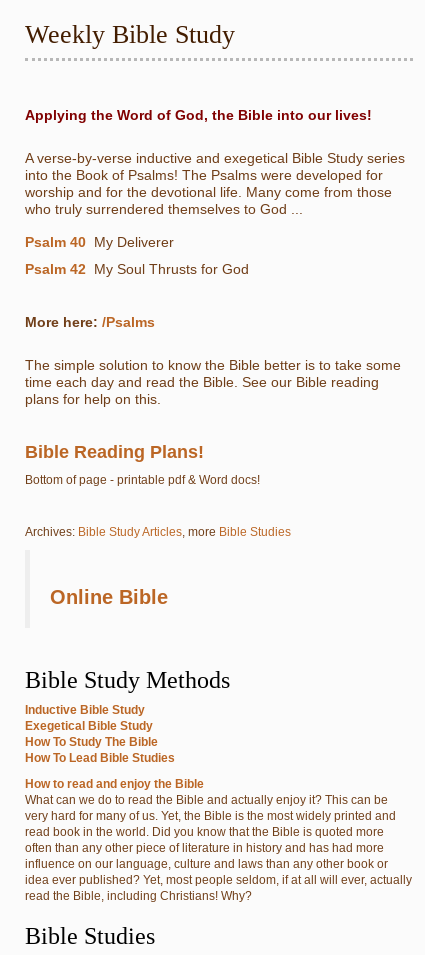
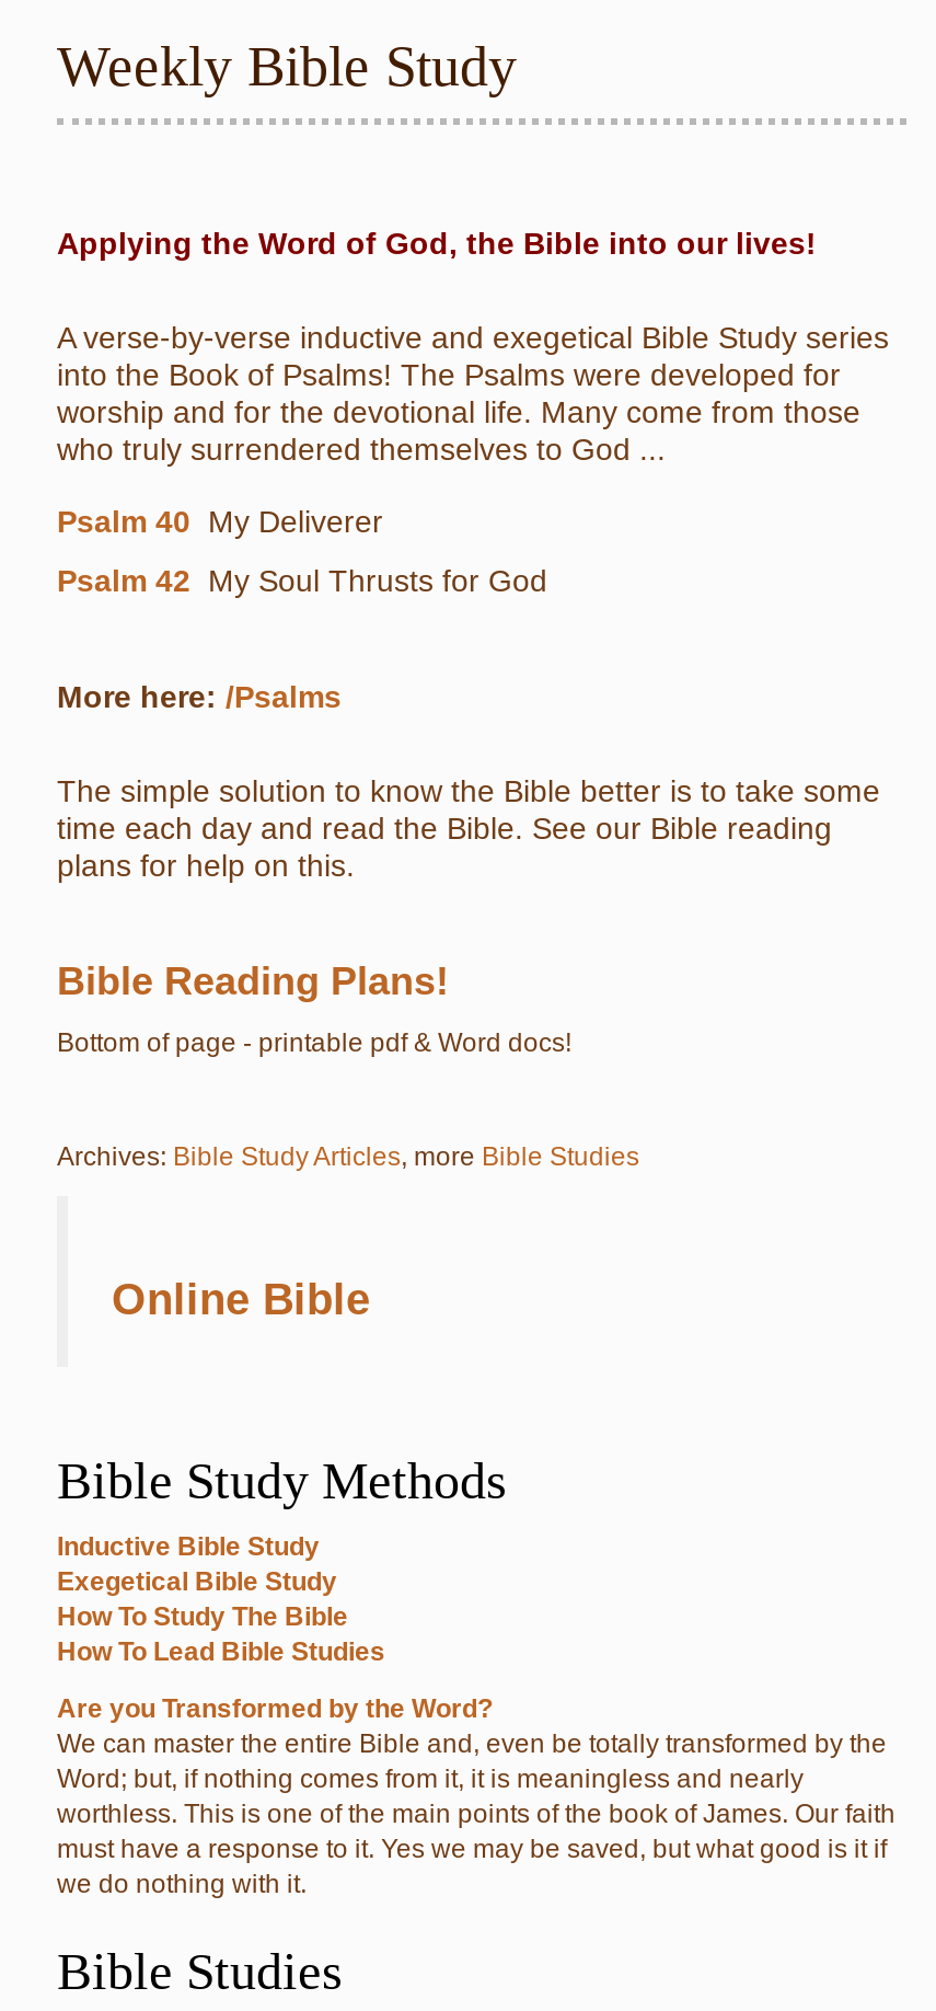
- How to read and enjoy the Bible
- What can we do to read the Bible and actually enjoy it? This can be
- very hard for many of us. Yet, the Bible is the most widely printed and
- read book in the world. Did you know that the Bible is quoted more
- often than any other piece of literature in history and has had more
- influence on our language, culture and laws than any other book or
- idea ever published? Yet, most people seldom, if at all will ever, actually
- read the Bible, including Christians! Why?
+ Are you Transformed by the Word?
+ We can master the entire Bible and, even be totally transformed by the
+ Word; but, if nothing comes from it, it is meaningless and nearly
+ worthless. This is one of the main points of the book of James. Our faith
+ must have a response to it. Yes we may be saved, but what good is it if
+ we do nothing with it.
